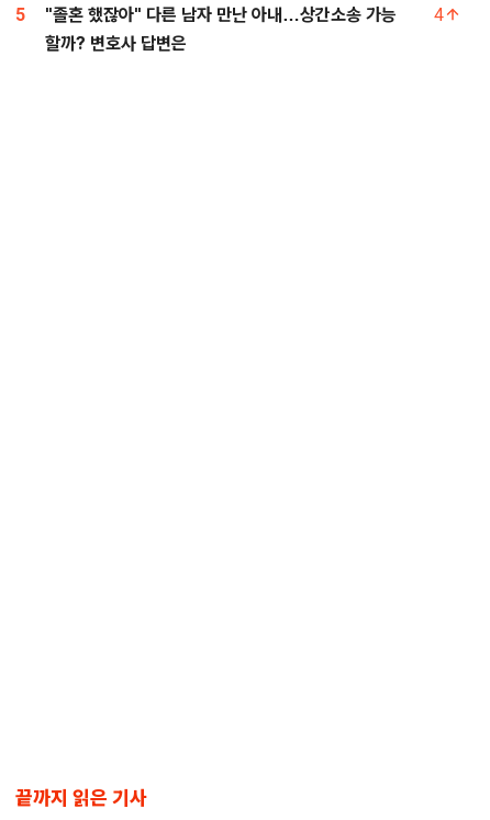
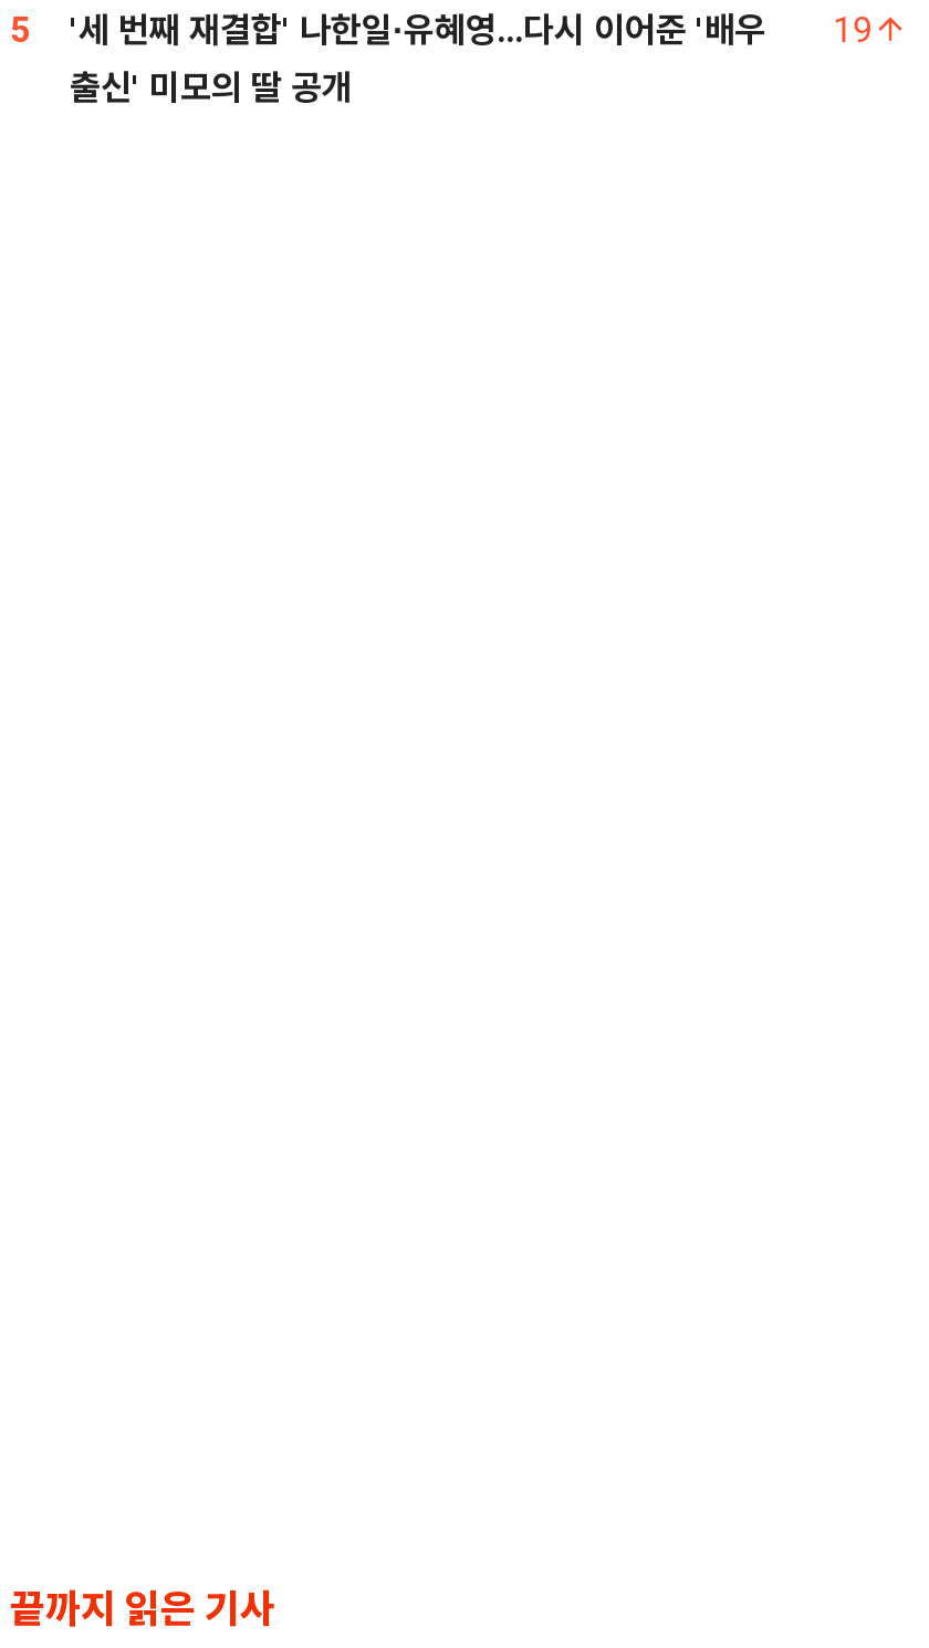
- "졸혼 했잖아" 다른 남자 만난 아내…상간소송 가능
- 할까? 변호사 답변은
+ '세 번째 재결합' 나한일·유혜영...다시 이어준 '배우
+ 출신' 미모의 딸 공개

- 4
+ 19
